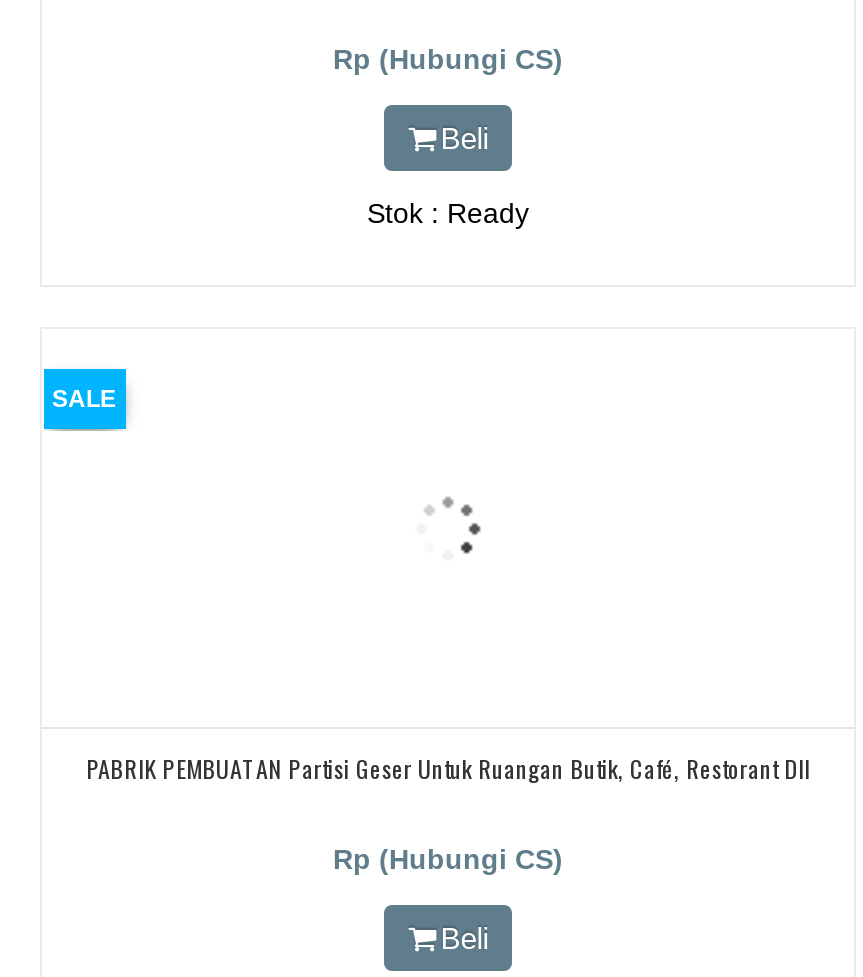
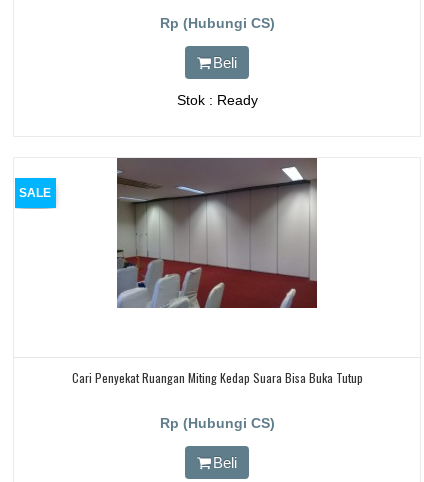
+ [image]

- PABRIK PEMBUATAN Partisi Geser Untuk Ruangan Butik, Café, Restorant Dll
+ Cari Penyekat Ruangan Miting Kedap Suara Bisa Buka Tutup
